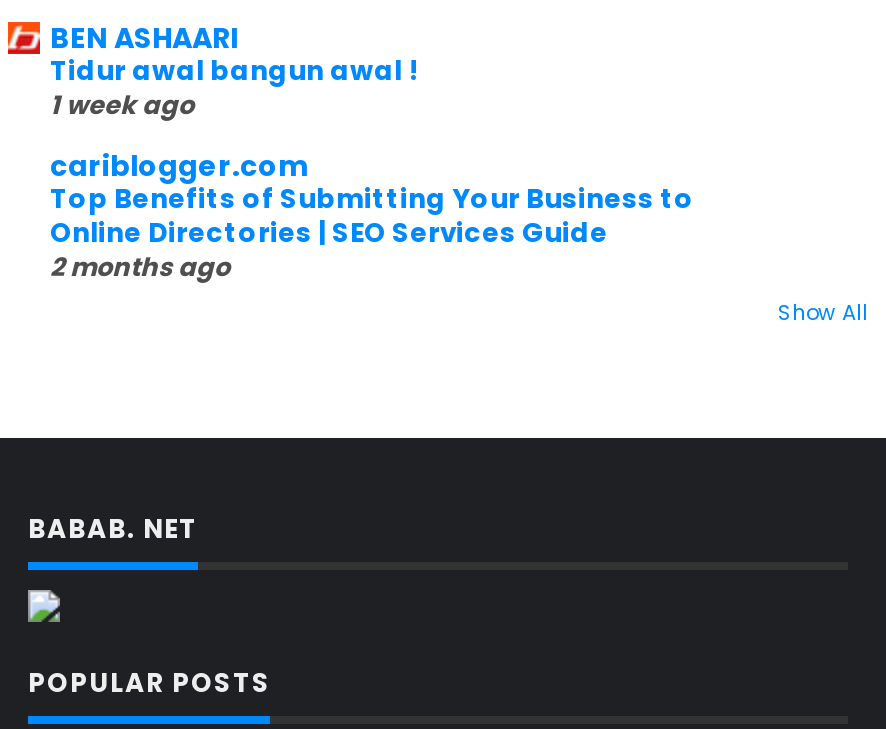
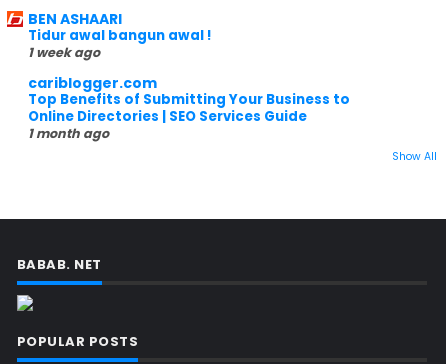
- 2 months ago
+ 1 month ago
